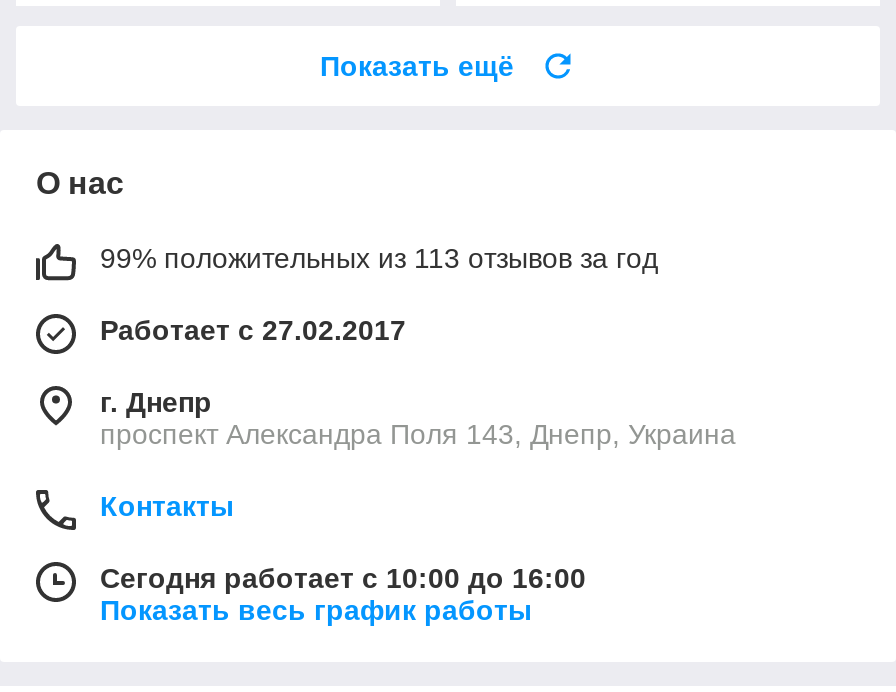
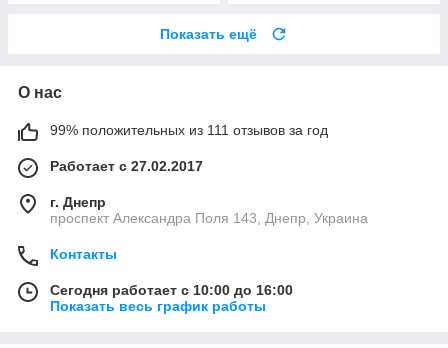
- 99% положительных из 113 отзывов за год
+ 99% положительных из 111 отзывов за год
